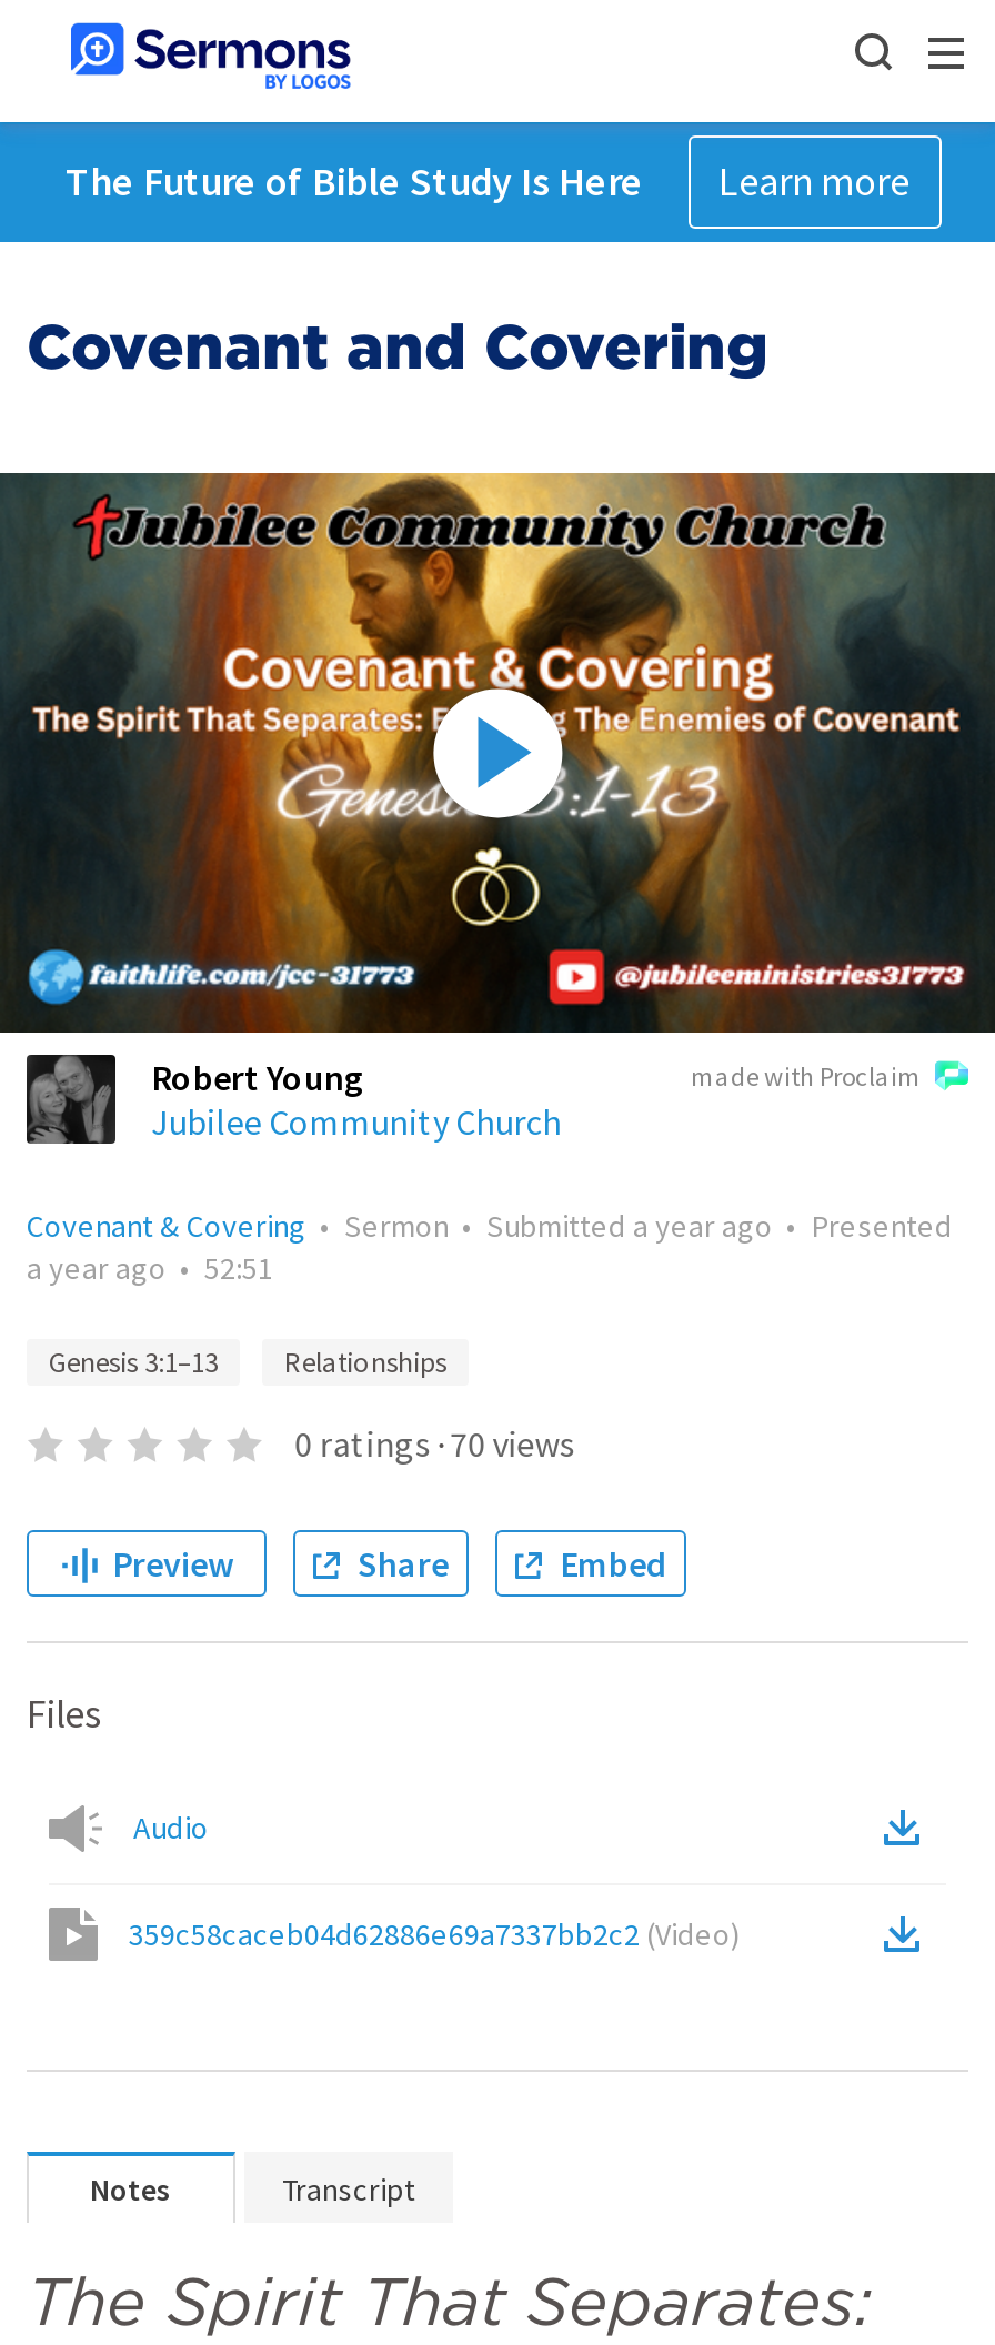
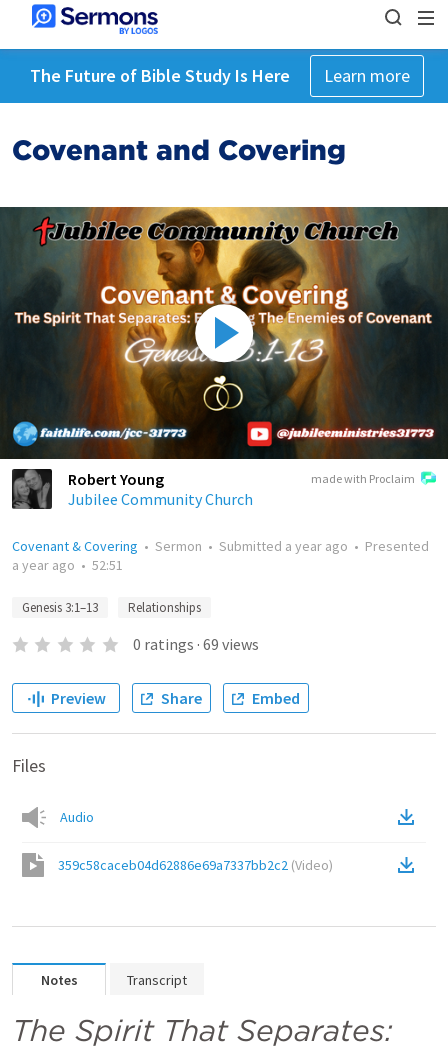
- 0 ratings · 70 views
+ 0 ratings · 69 views
